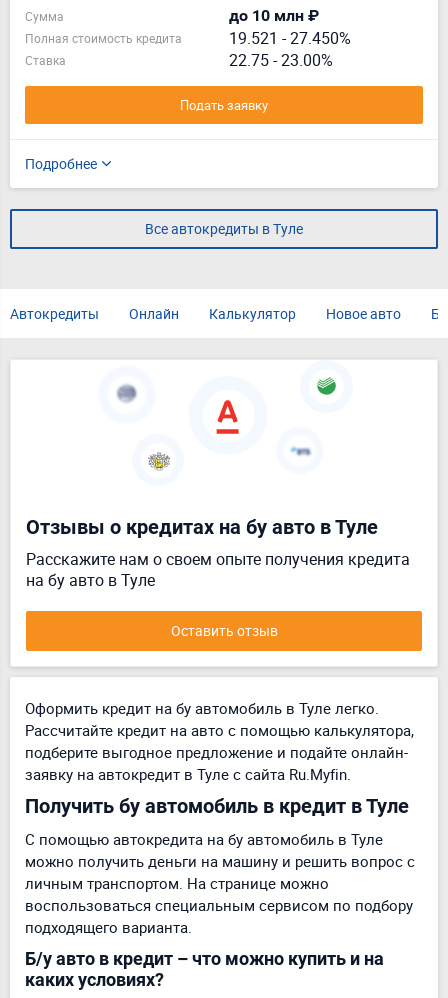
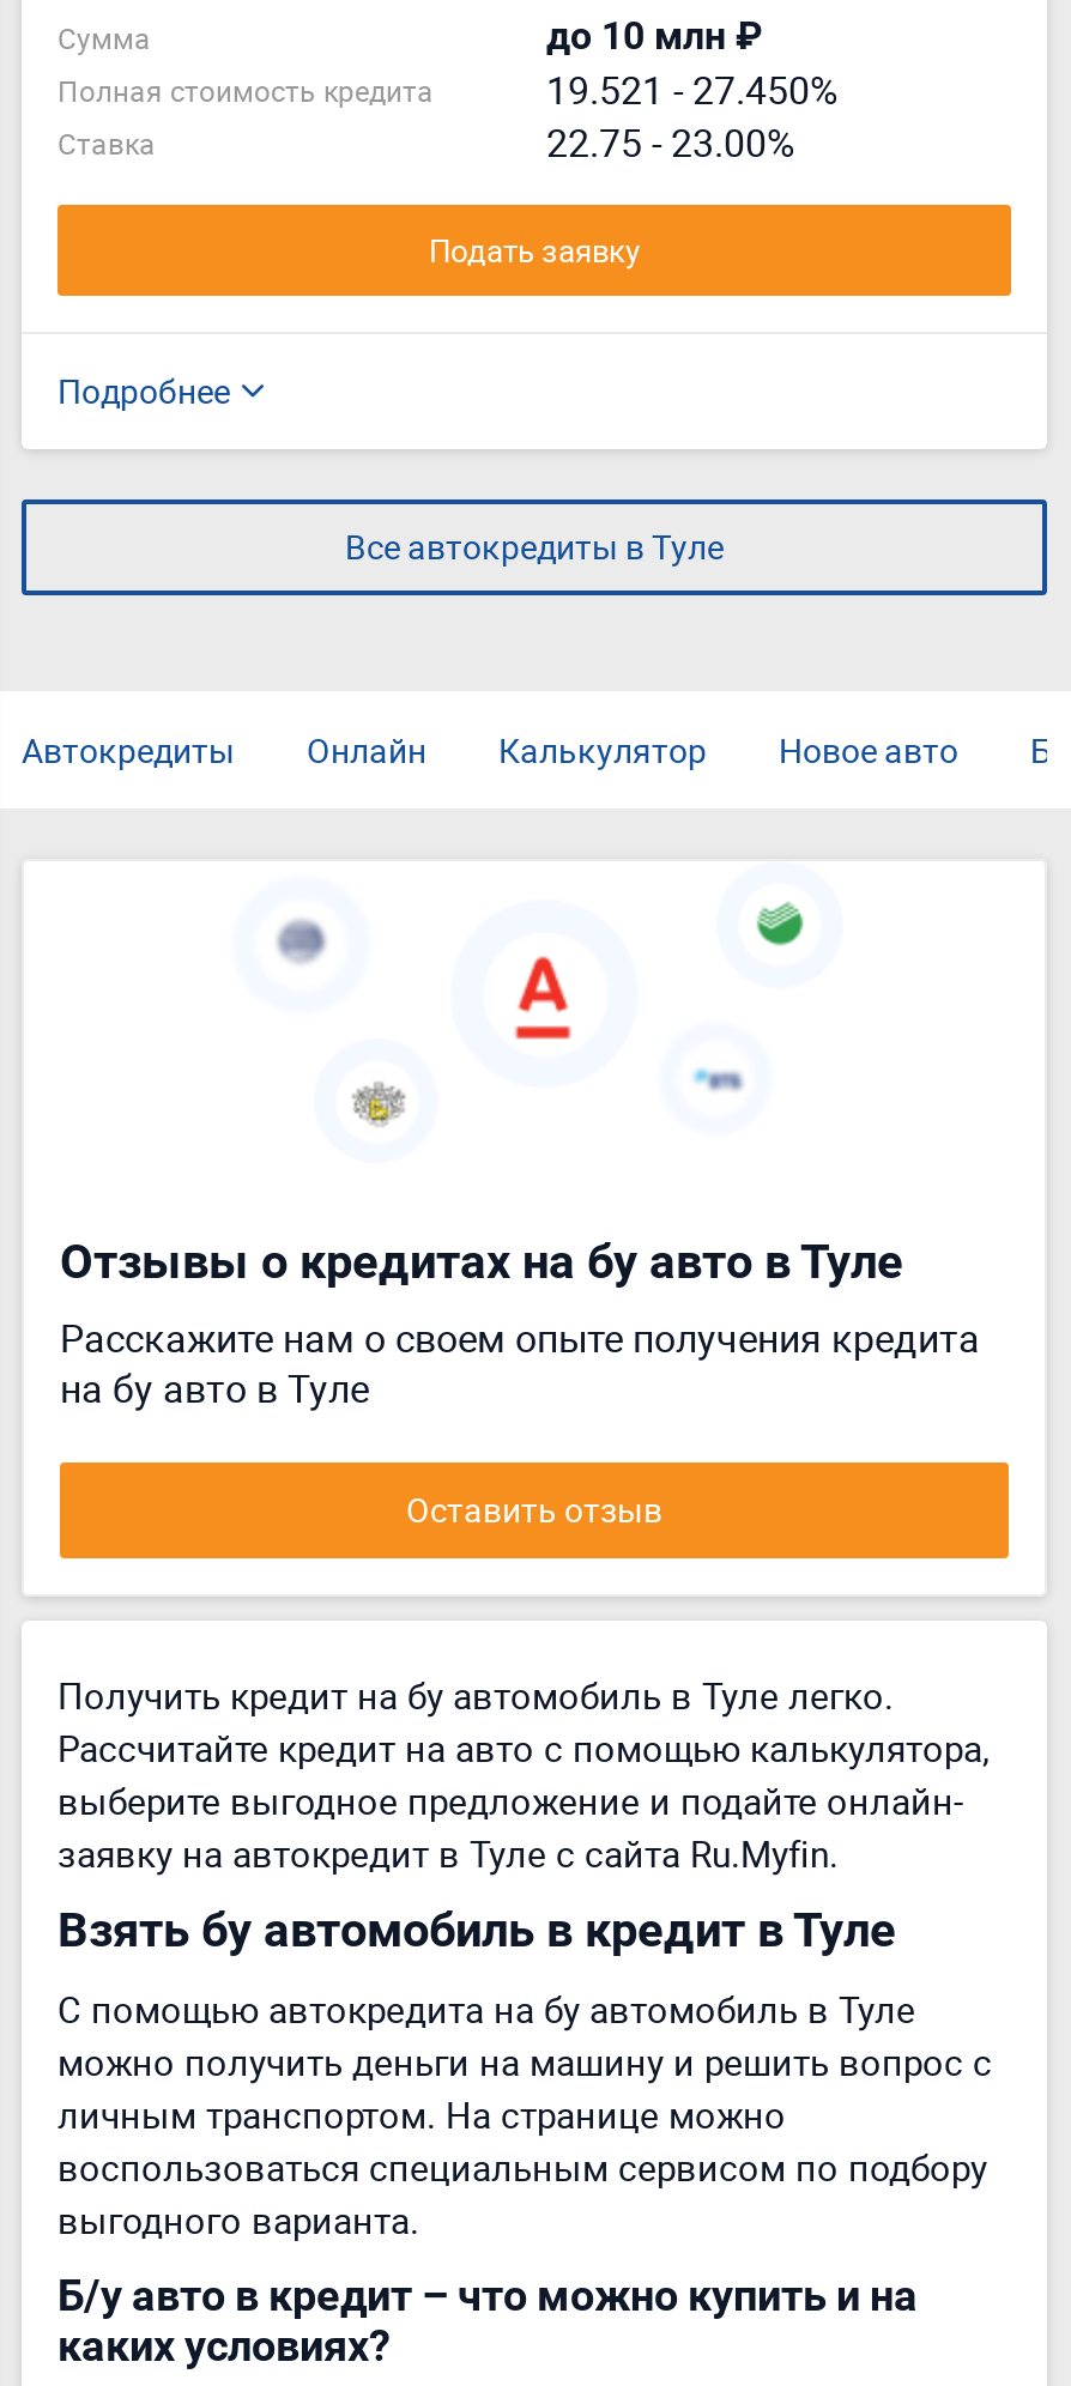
- Оформить кредит на бу автомобиль в Туле легко.
+ Получить кредит на бу автомобиль в Туле легко.

- подберите выгодное предложение и подайте онлайн-
+ выберите выгодное предложение и подайте онлайн-

- Получить бу автомобиль в кредит в Туле
+ Взять бу автомобиль в кредит в Туле

- подходящего варианта.
+ выгодного варианта.
